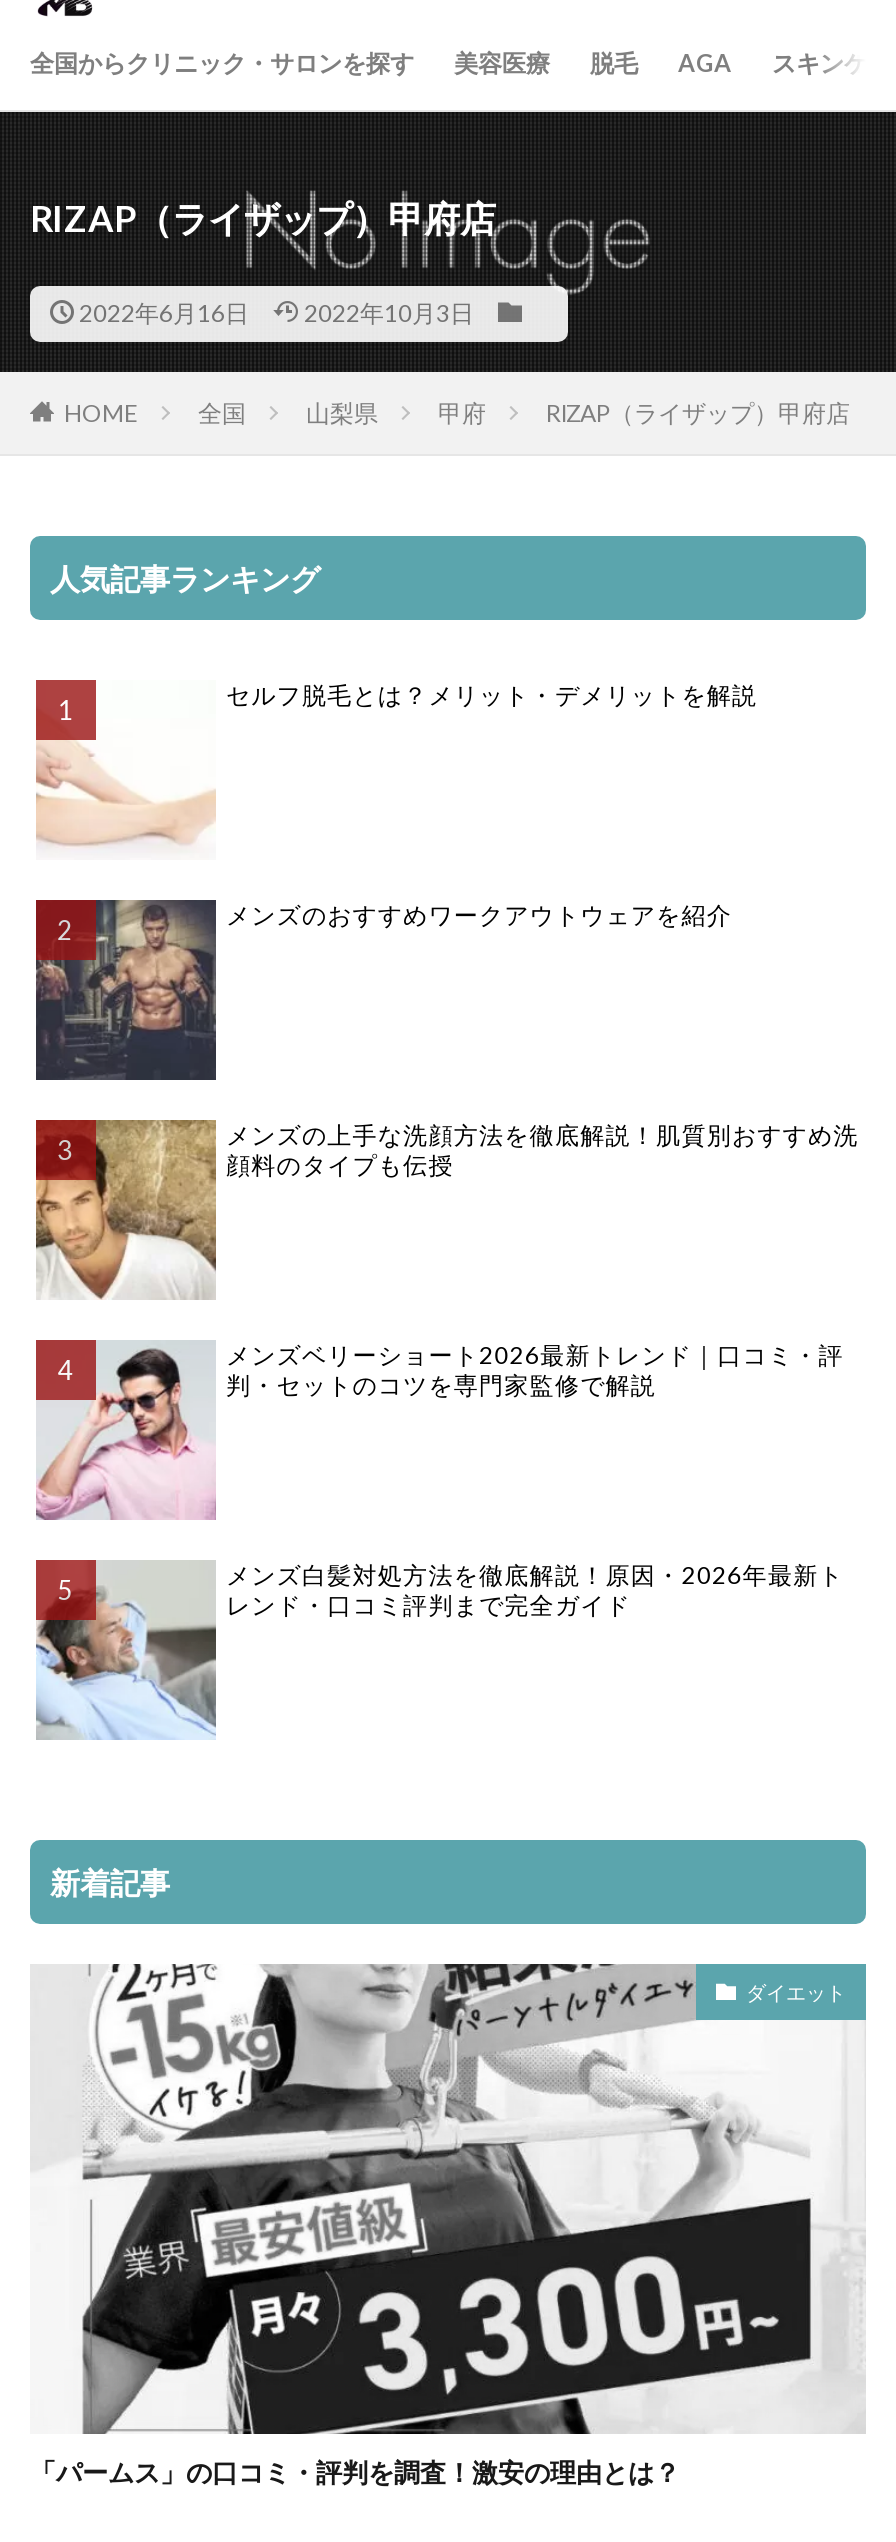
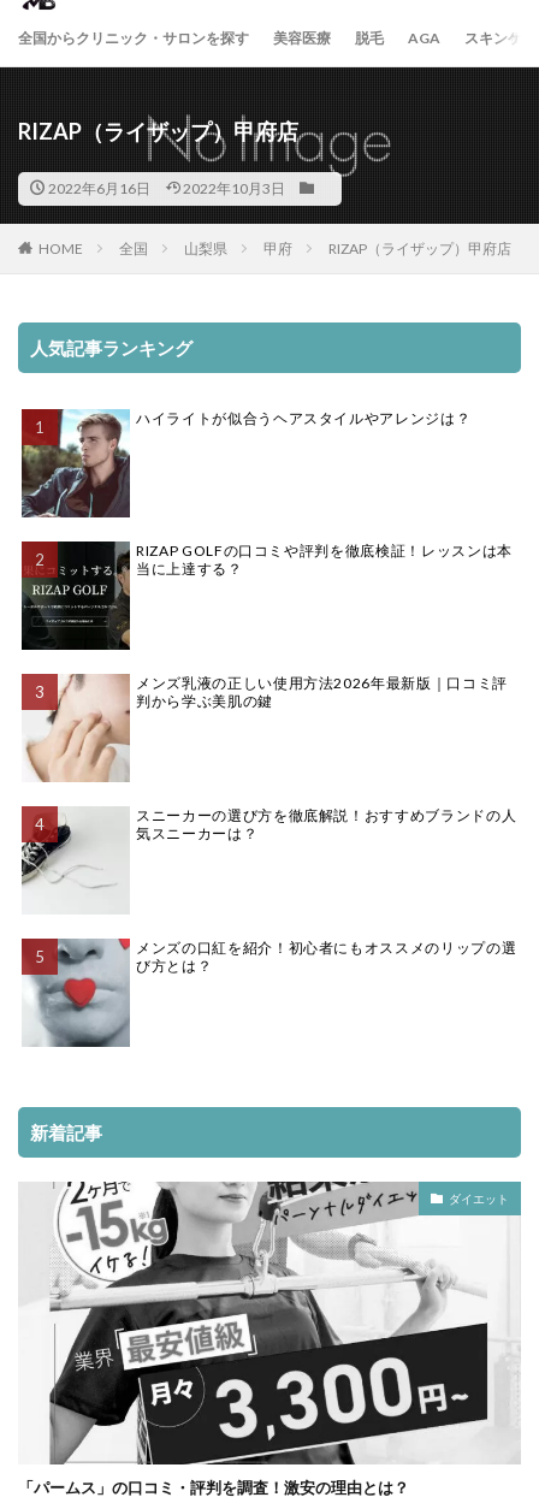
- [image]
- セルフ脱毛とは？メリット・デメリットを解説
+ [image]
+ ハイライトが似合うヘアスタイルやアレンジは？

- [image]
- メンズのおすすめワークアウトウェアを紹介
+ [image]
+ RIZAP GOLFの口コミや評判を徹底検証！レッスンは本
+ 当に上達する？

- [image]
- メンズの上手な洗顔方法を徹底解説！肌質別おすすめ洗
- 顔料のタイプも伝授
+ [image]
+ メンズ乳液の正しい使用方法2026年最新版｜口コミ評
+ 判から学ぶ美肌の鍵

- [image]
- メンズベリーショート2026最新トレンド｜口コミ・評
- 判・セットのコツを専門家監修で解説
+ [image]
+ スニーカーの選び方を徹底解説！おすすめブランドの人
+ 気スニーカーは？

- [image]
- メンズ白髪対処方法を徹底解説！原因・2026年最新ト
- レンド・口コミ評判まで完全ガイド
+ [image]
+ メンズの口紅を紹介！初心者にもオススメのリップの選
+ び方とは？
